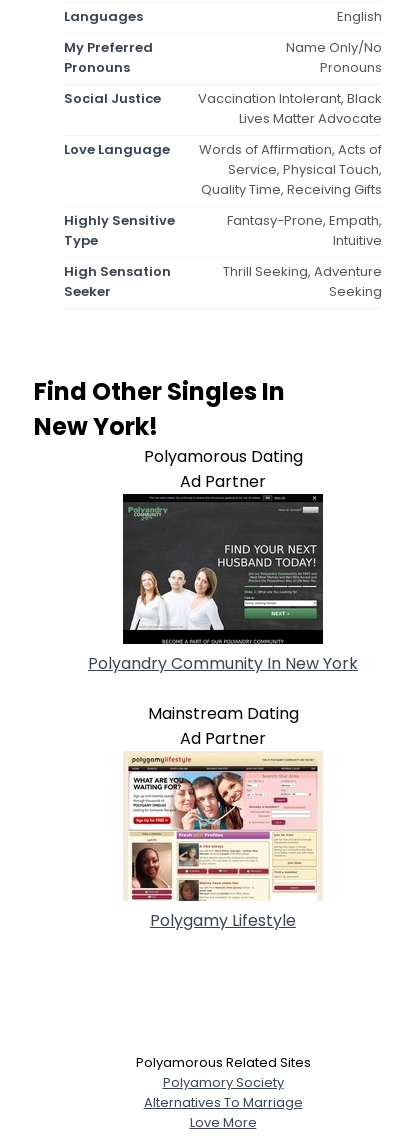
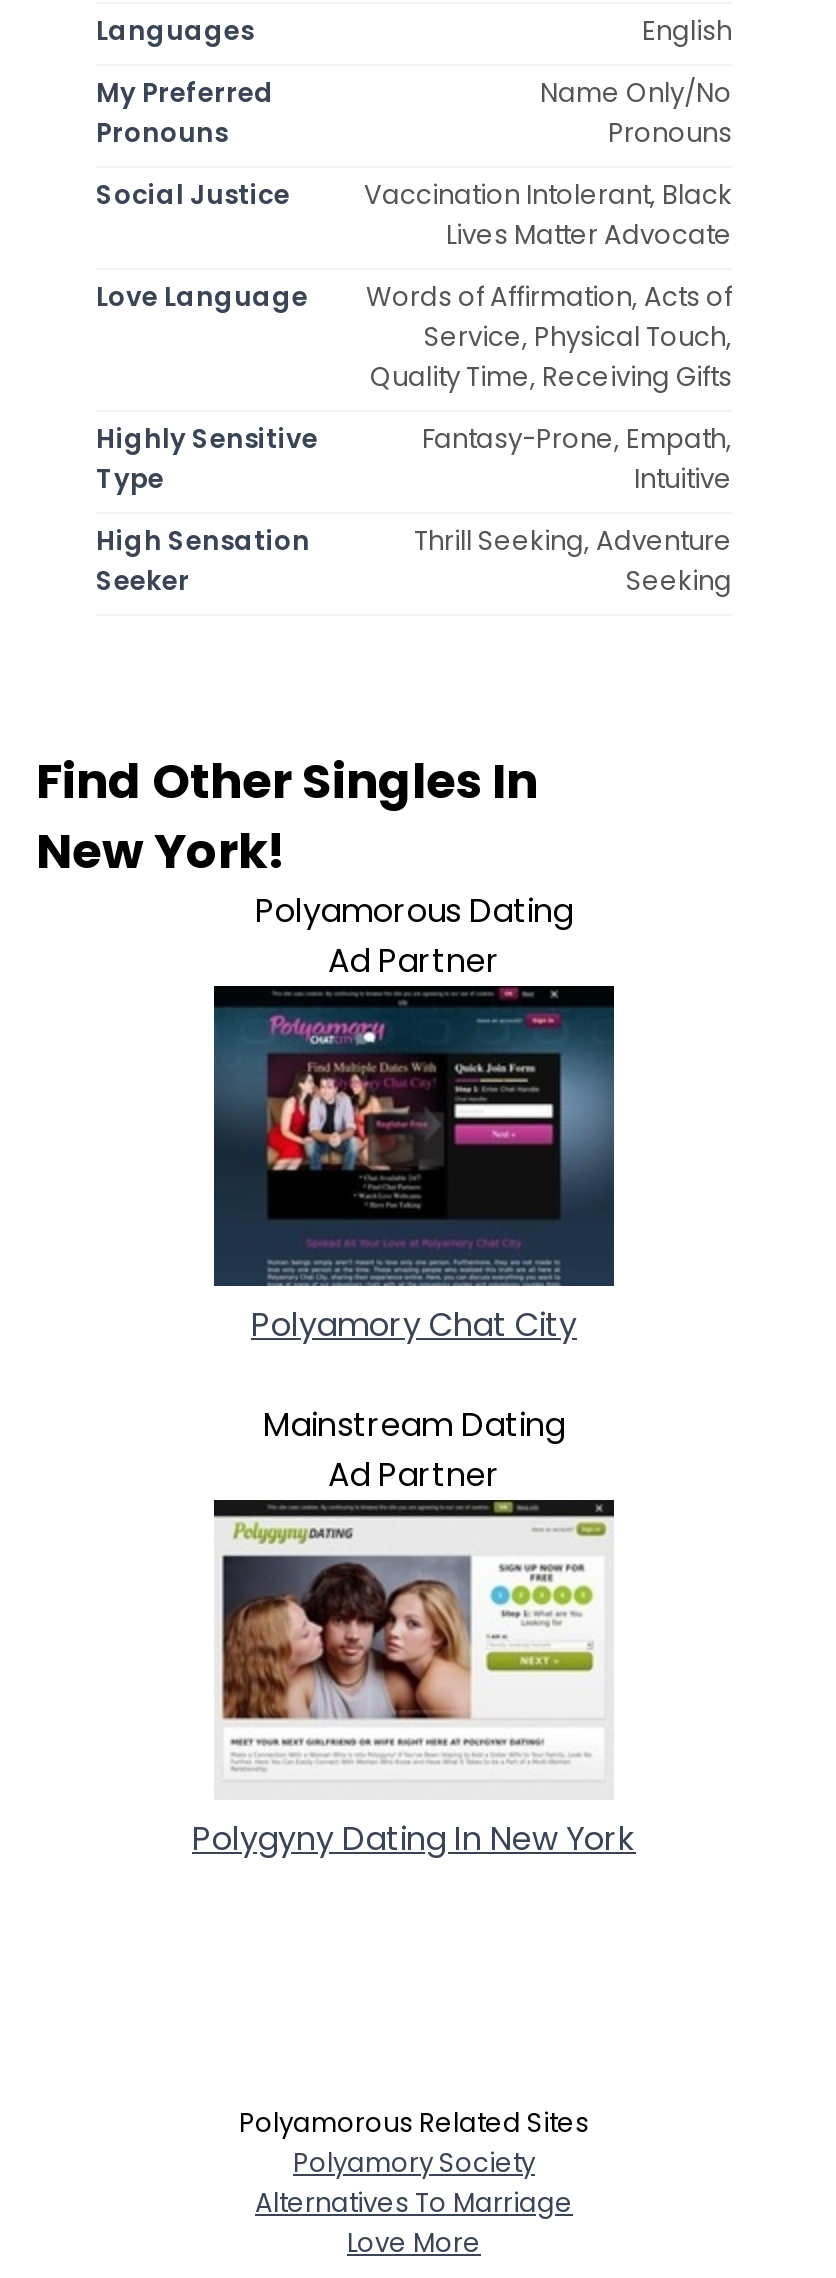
- [image]
- Polyandry Community In New York
+ [image]
+ Polyamory Chat City

- [image]
- Polygamy Lifestyle
+ [image]
+ Polygyny Dating In New York
